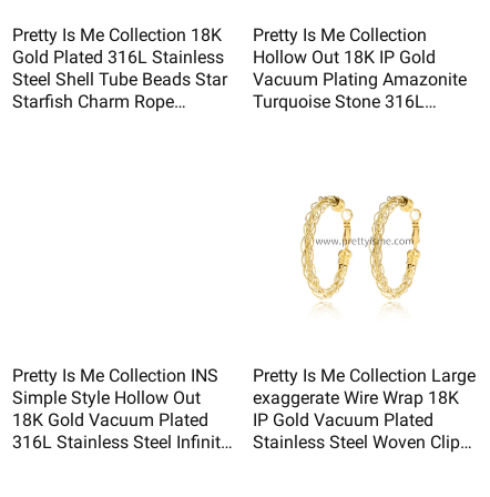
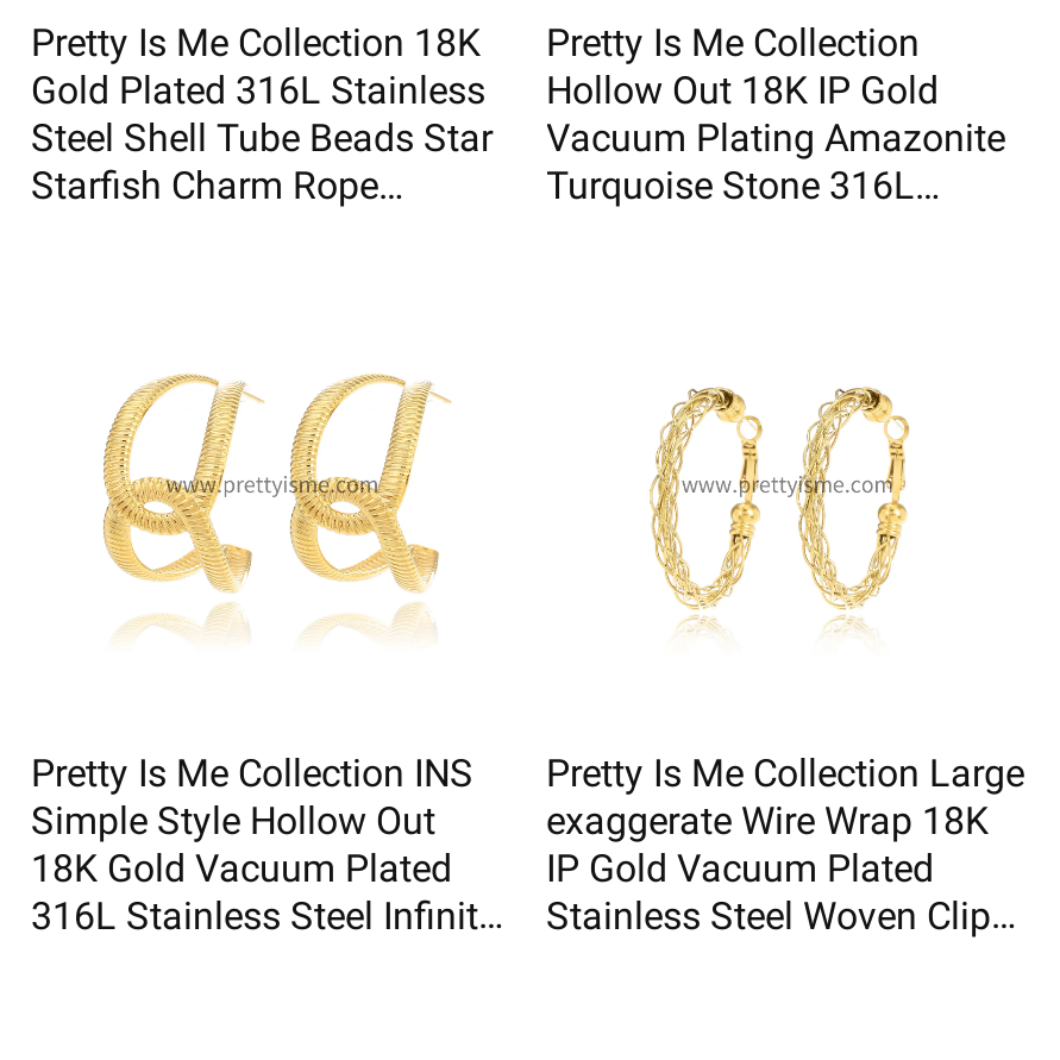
+ [image]
